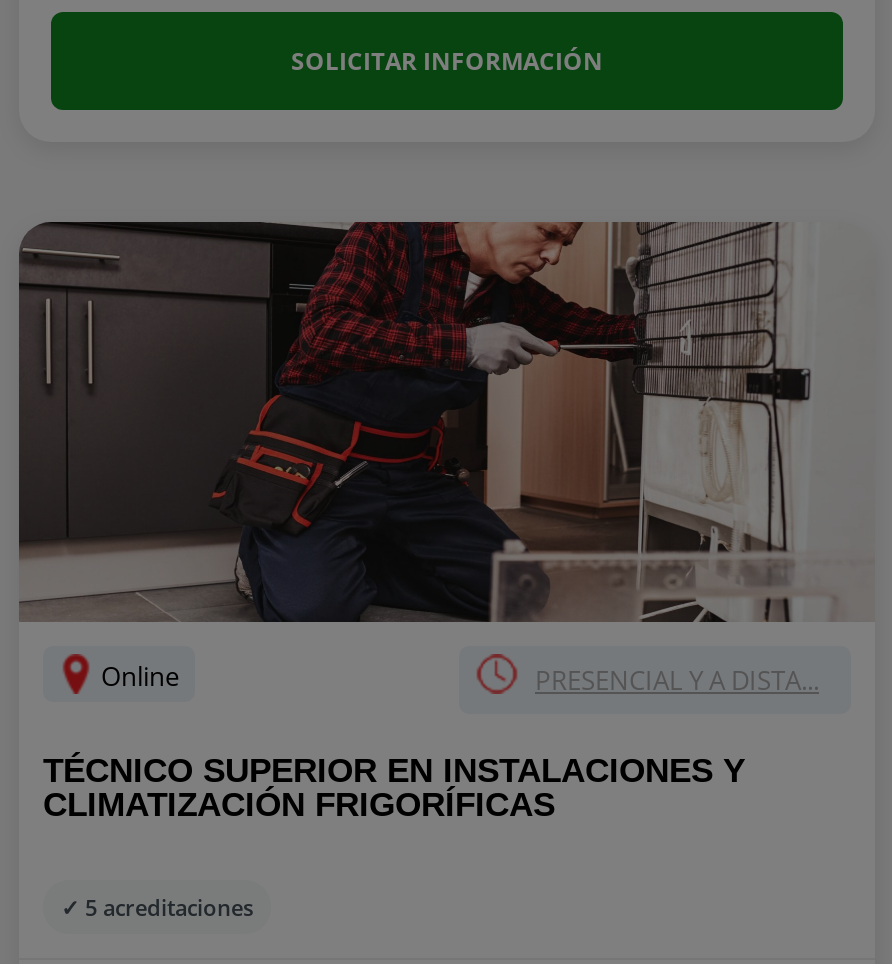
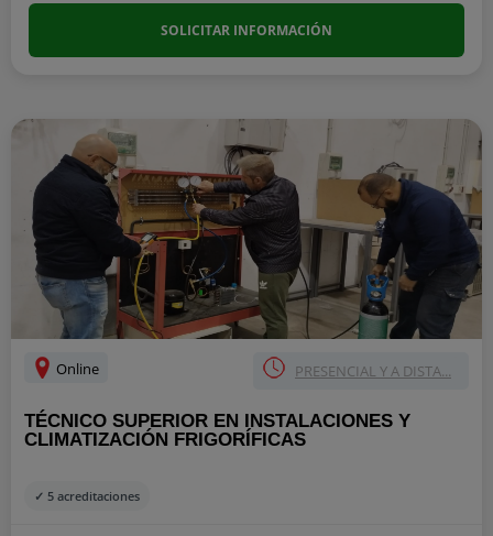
- [image]
+ [image]
